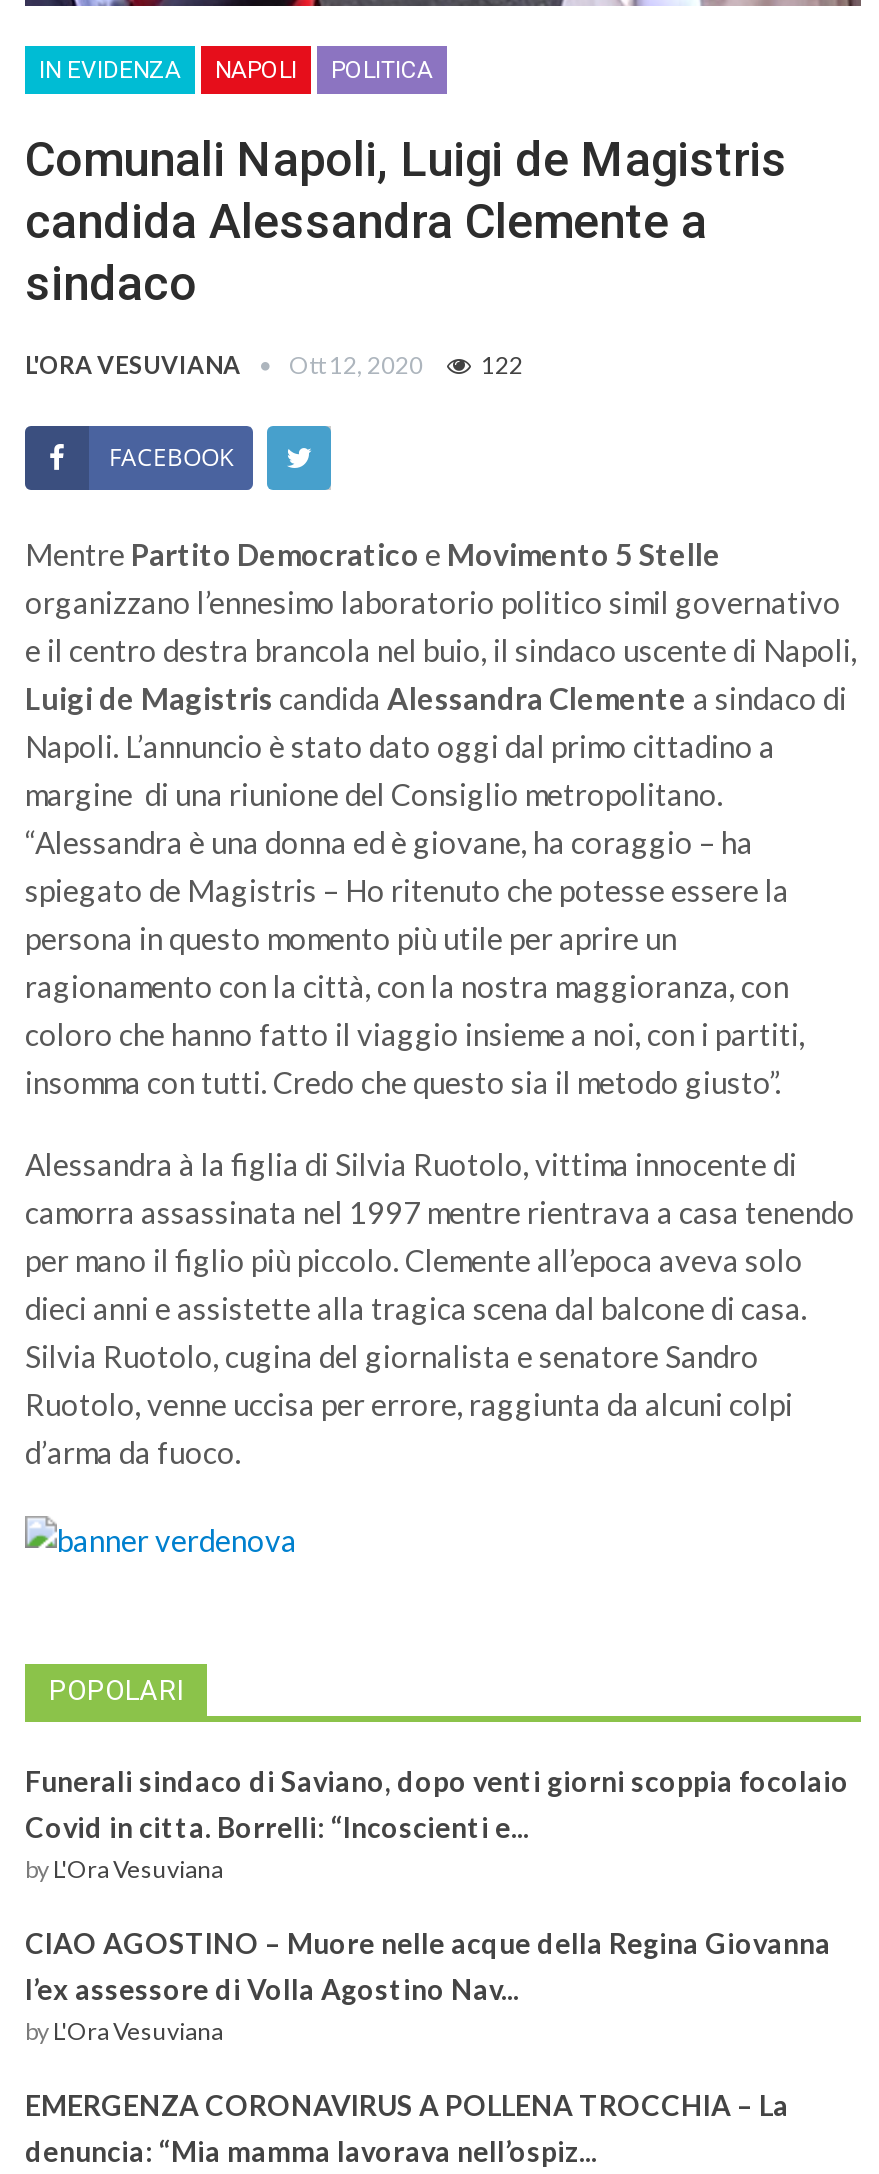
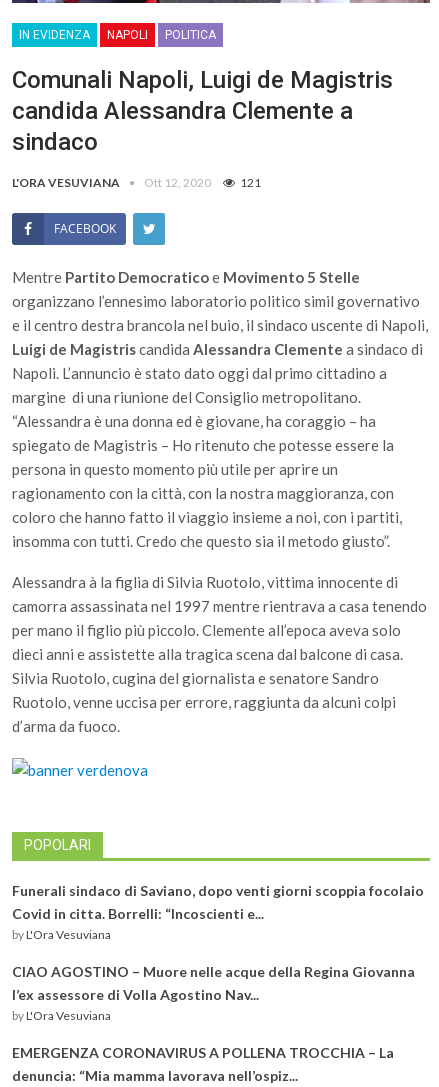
- L'ORA VESUVIANA Ott 12, 2020 122
+ L'ORA VESUVIANA Ott 12, 2020 121
